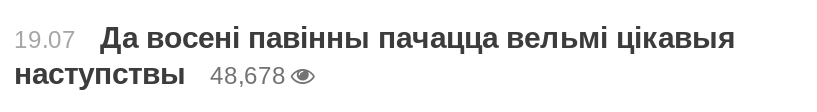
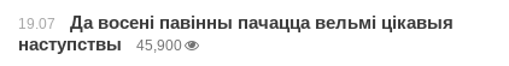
- наступствы 48,678
+ наступствы 45,900
